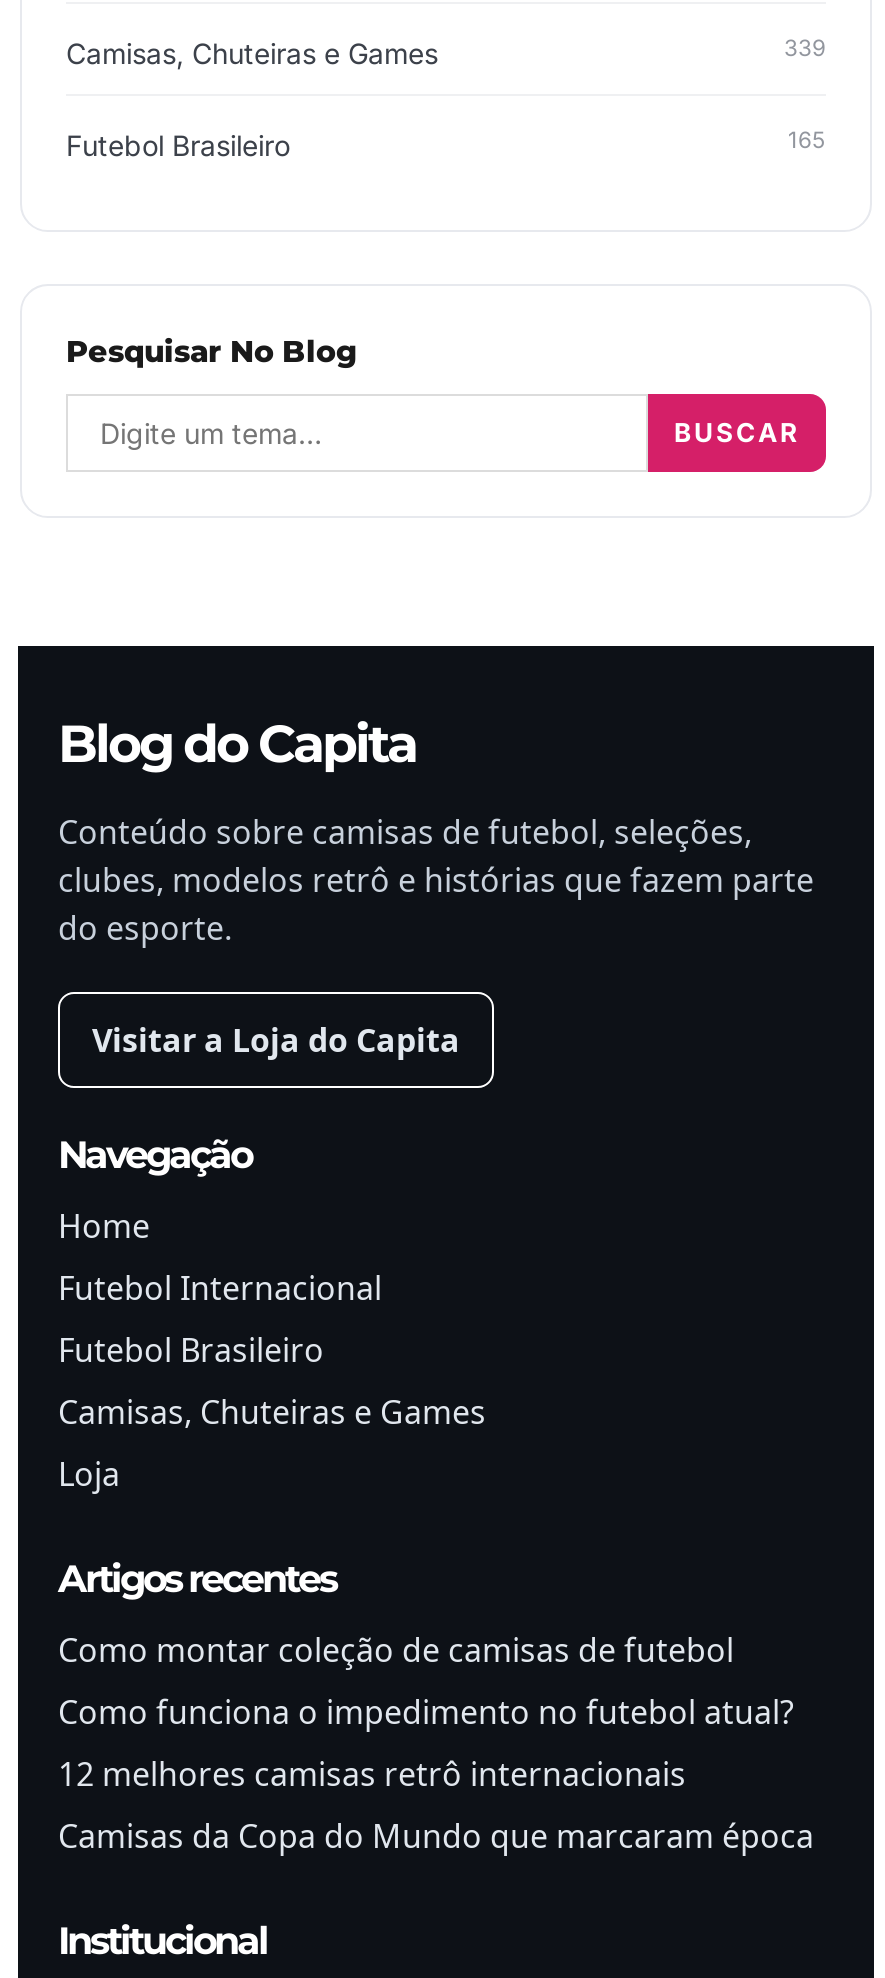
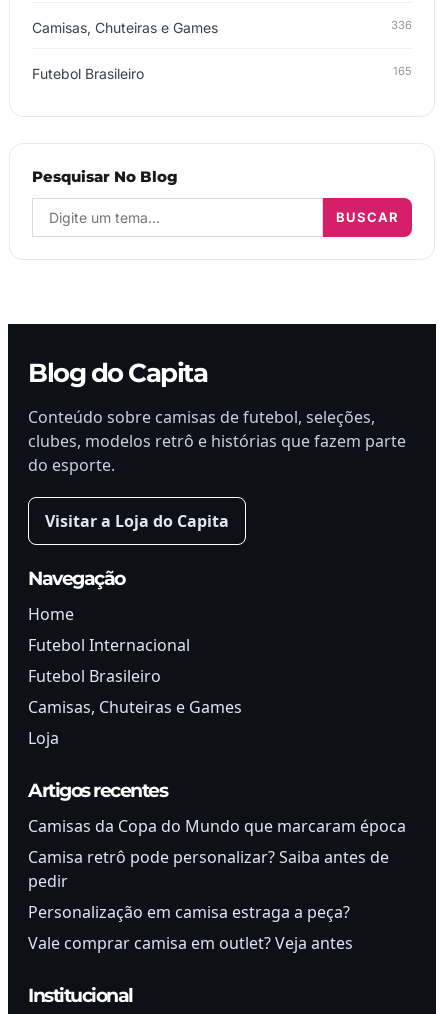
- 339
+ 336

- Como montar coleção de camisas de futebol
- Como funciona o impedimento no futebol atual?
- 12 melhores camisas retrô internacionais

moved up: Camisas da Copa do Mundo que marcaram época

+ Camisa retrô pode personalizar? Saiba antes de
+ pedir
+ Personalização em camisa estraga a peça?
+ Vale comprar camisa em outlet? Veja antes
